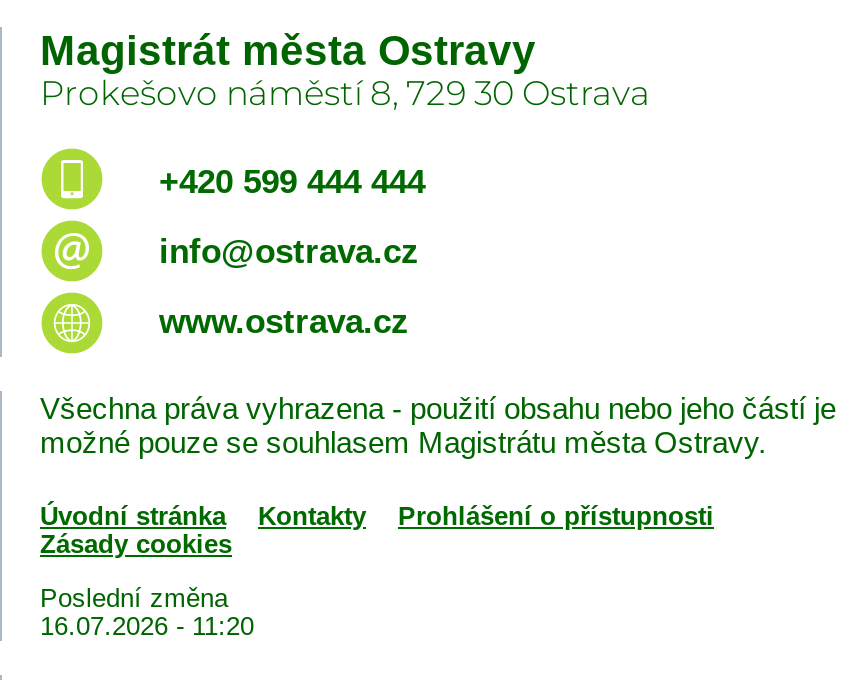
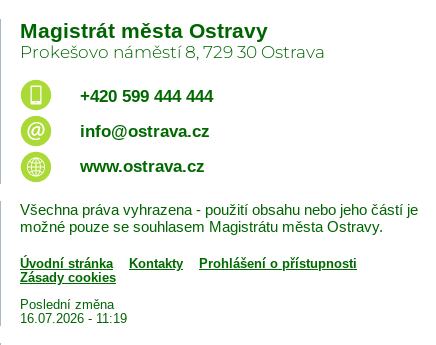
- 16.07.2026 - 11:20
+ 16.07.2026 - 11:19
